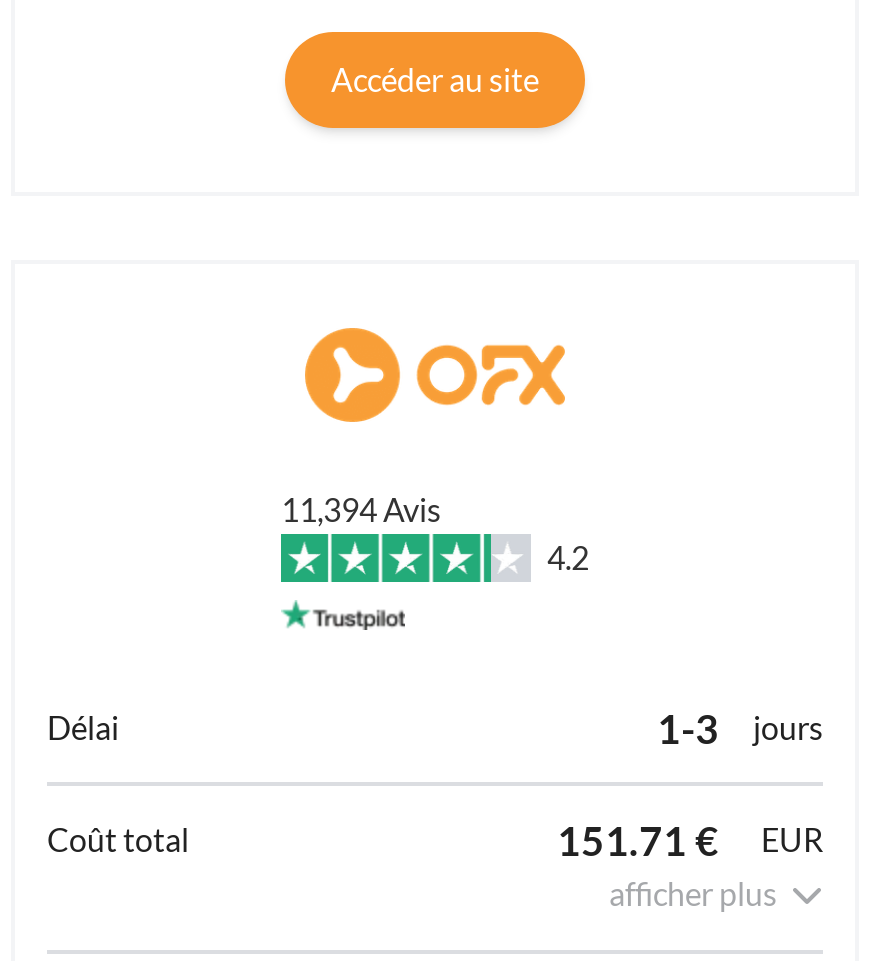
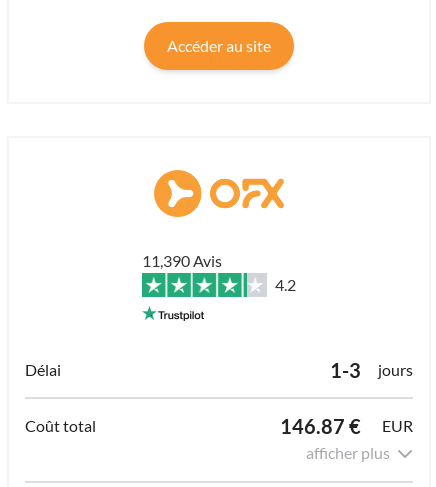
- 11,394 Avis
+ 11,390 Avis

- 151.71 € EUR
+ 146.87 € EUR
